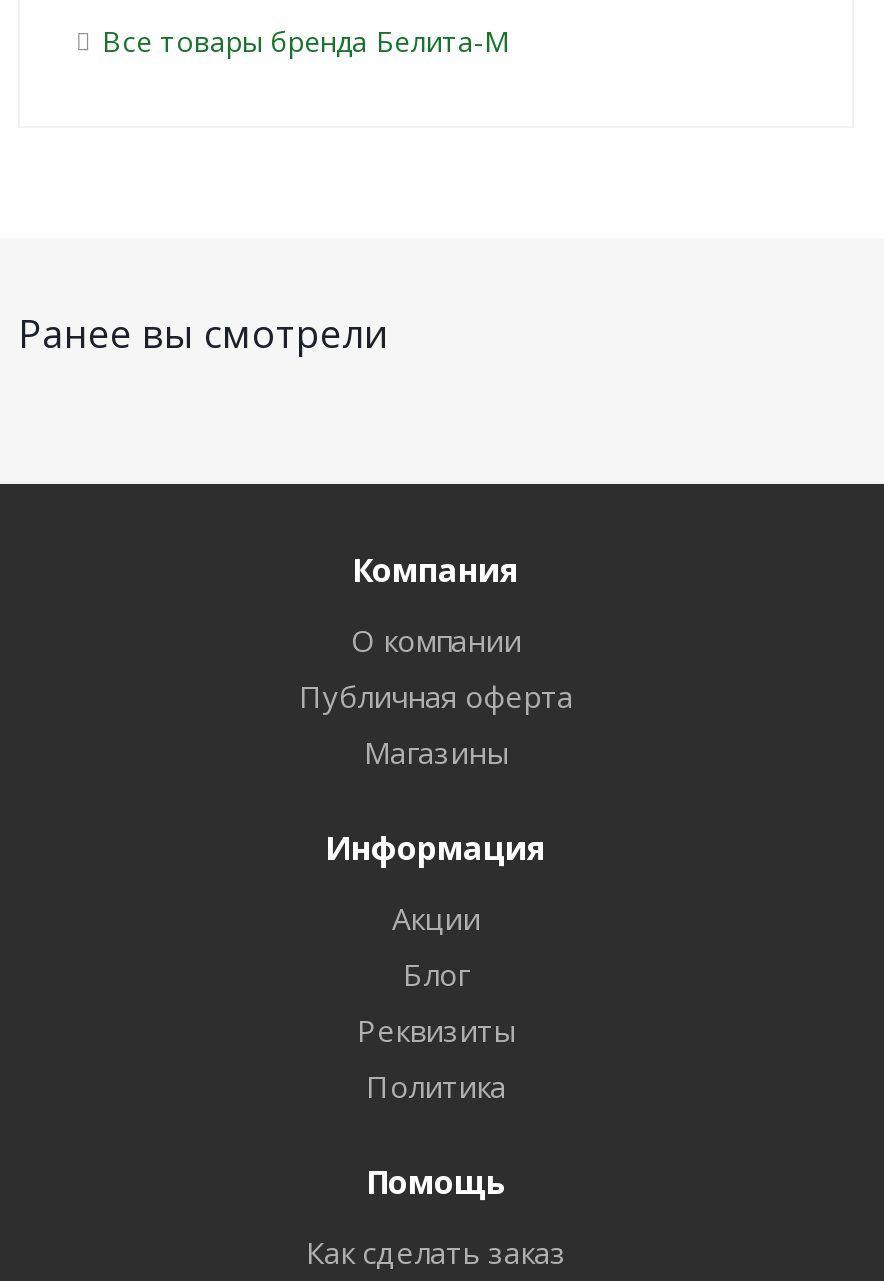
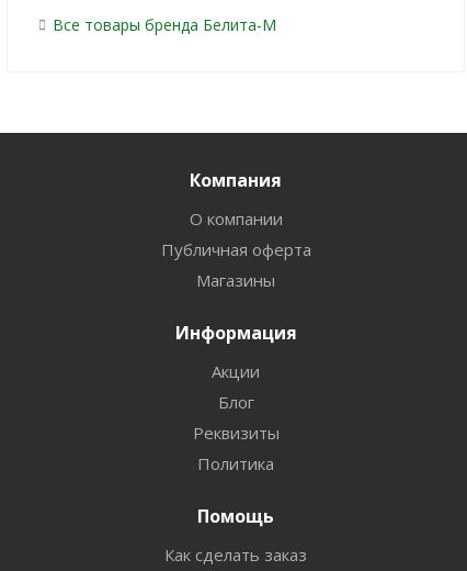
- Ранее вы смотрели
